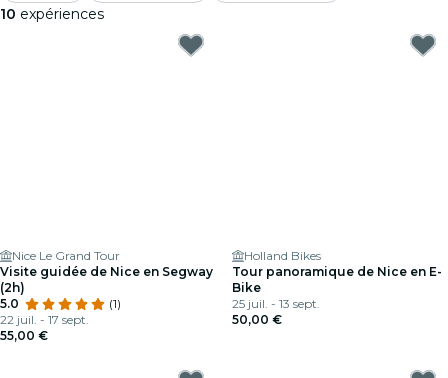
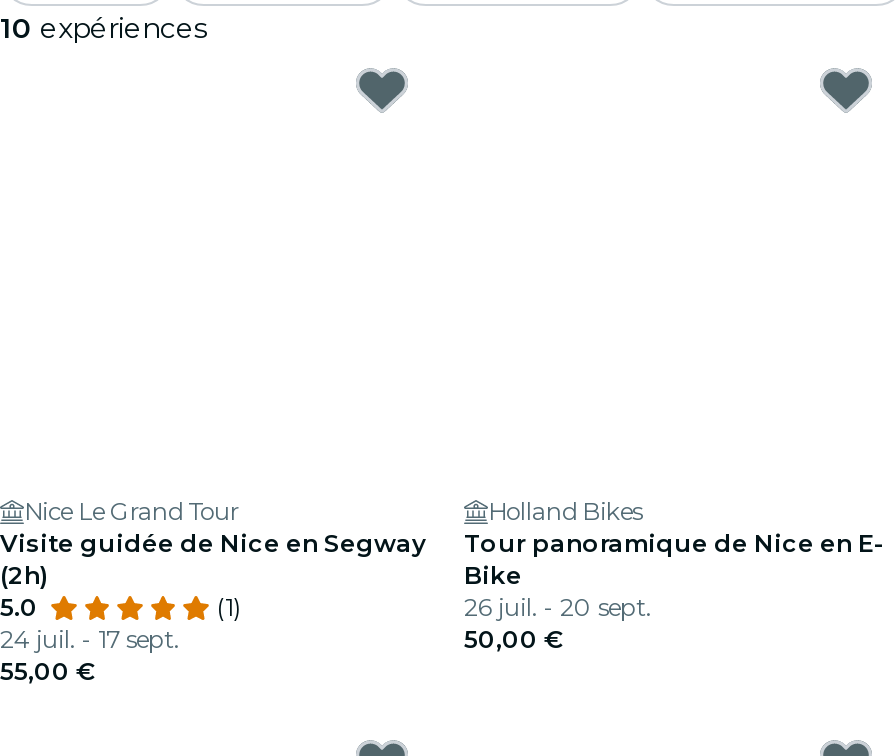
- 25 juil. - 13 sept.
+ 26 juil. - 20 sept.

- 22 juil. - 17 sept.
+ 24 juil. - 17 sept.
